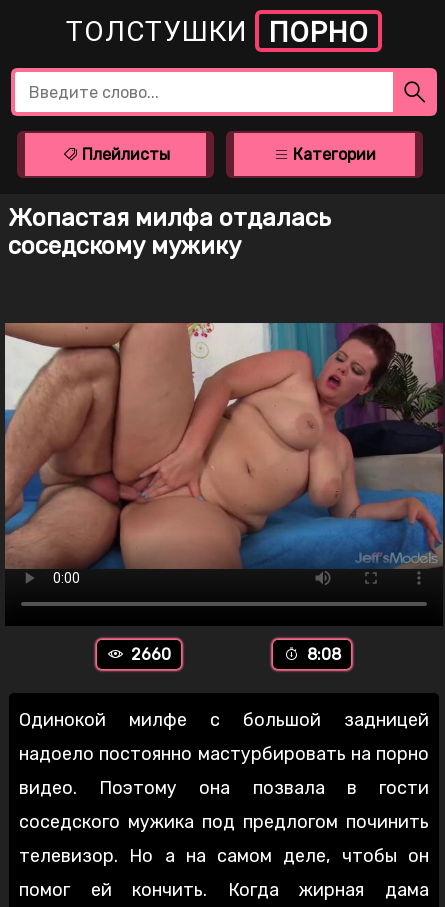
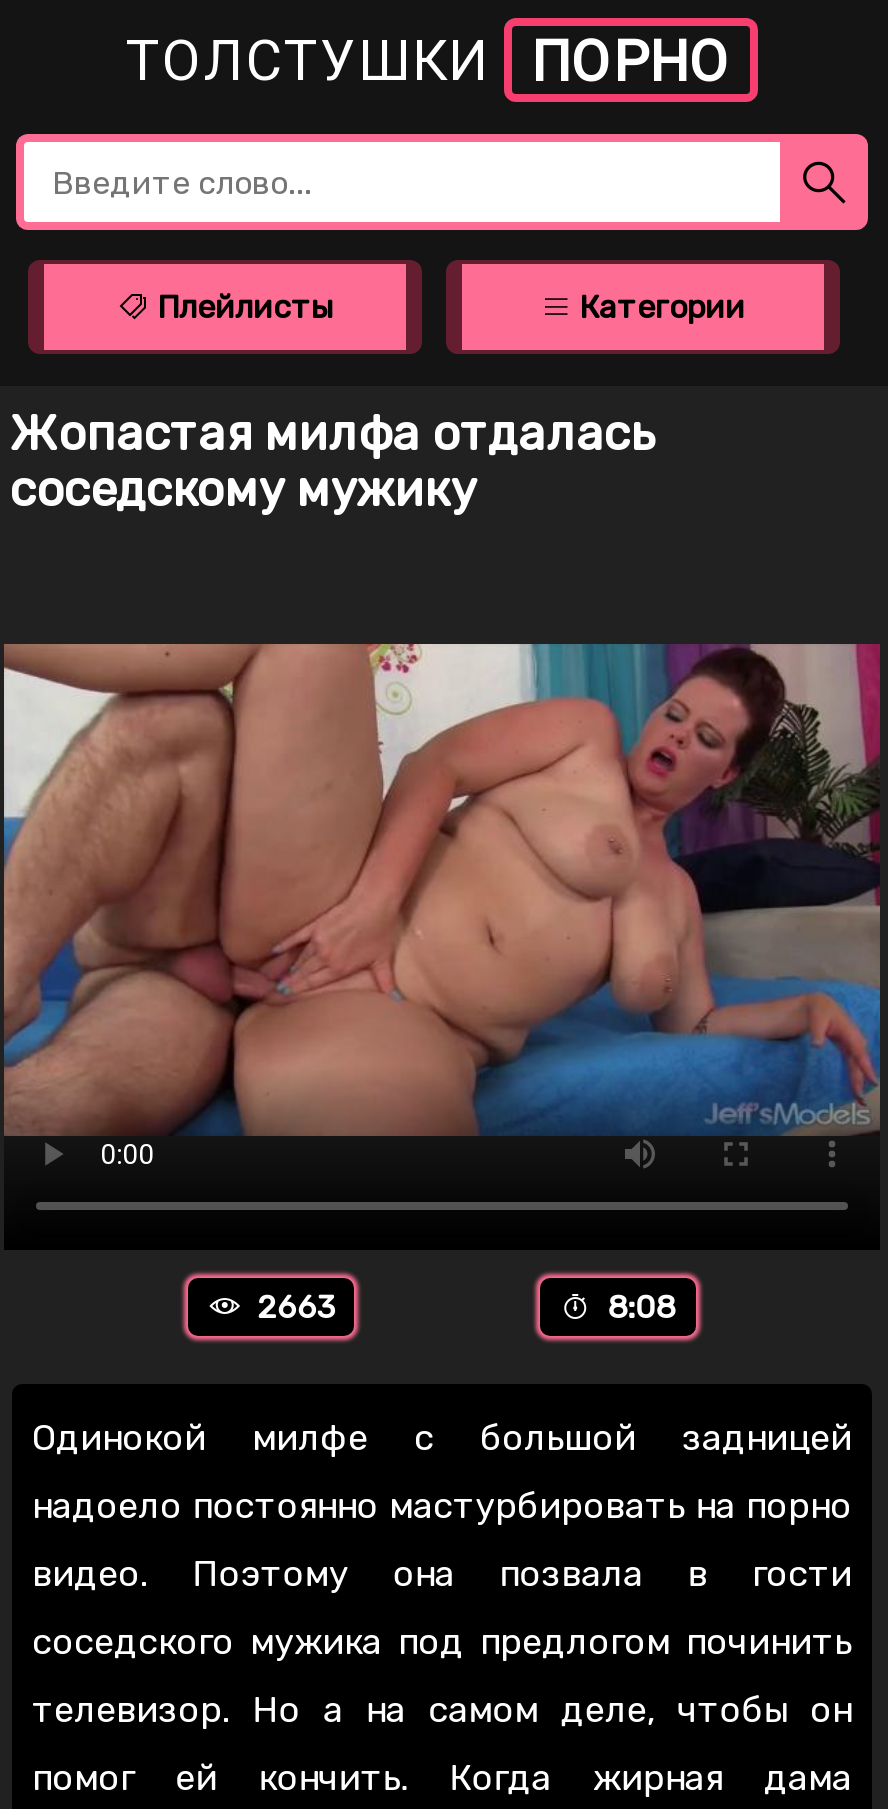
- 2660
+ 2663
